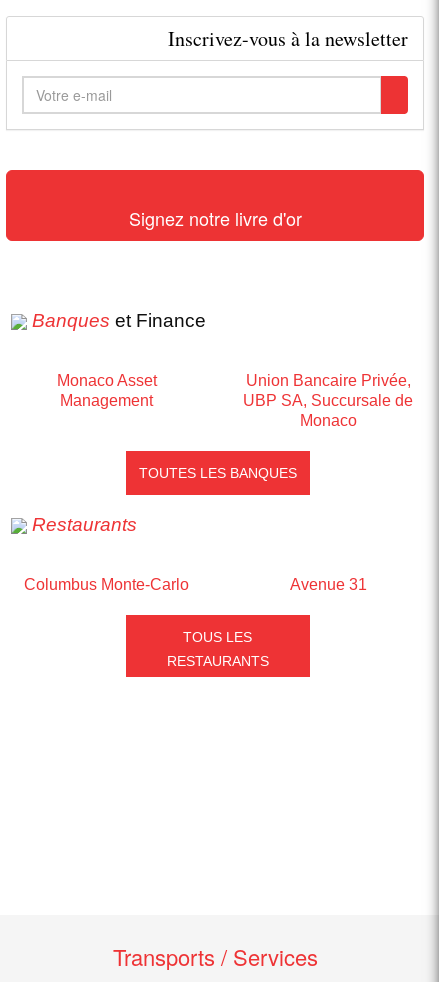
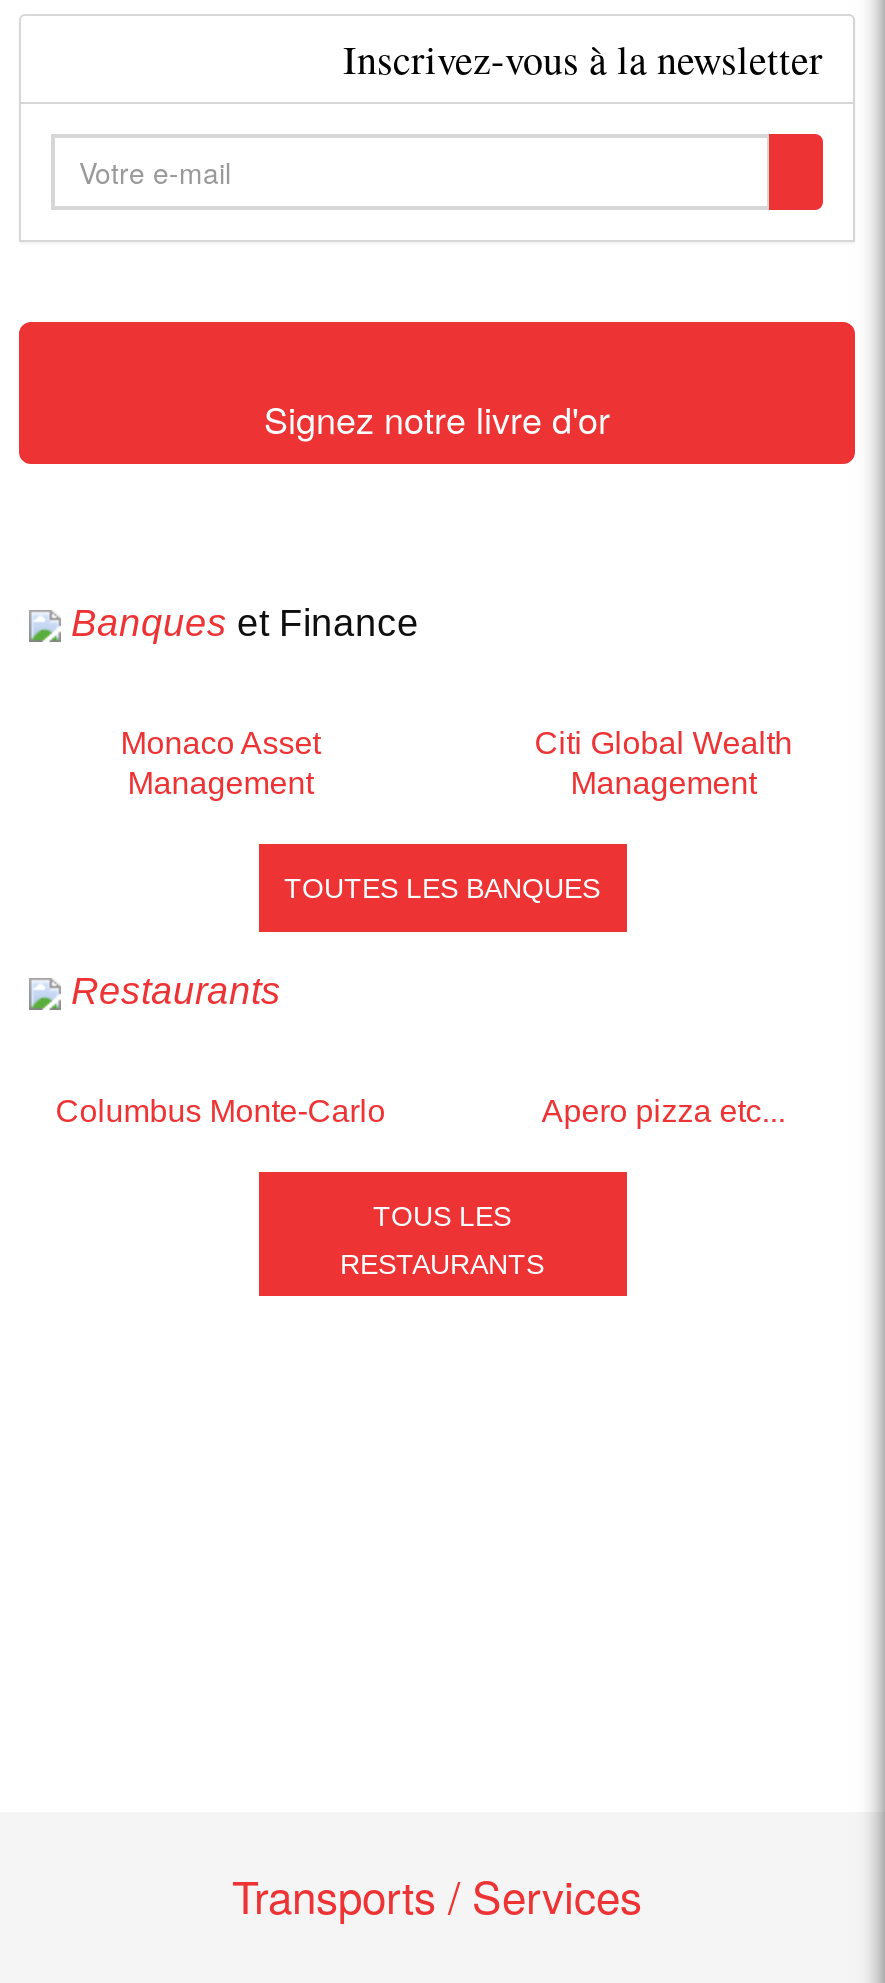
- Union Bancaire Privée,
- UBP SA, Succursale de
- Monaco
+ Citi Global Wealth
+ Management

moved up: TOUTES LES BANQUES | Restaurants | Columbus Monte-Carlo | TOUS LES | RESTAURANTS

- Avenue 31
+ Apero pizza etc...
